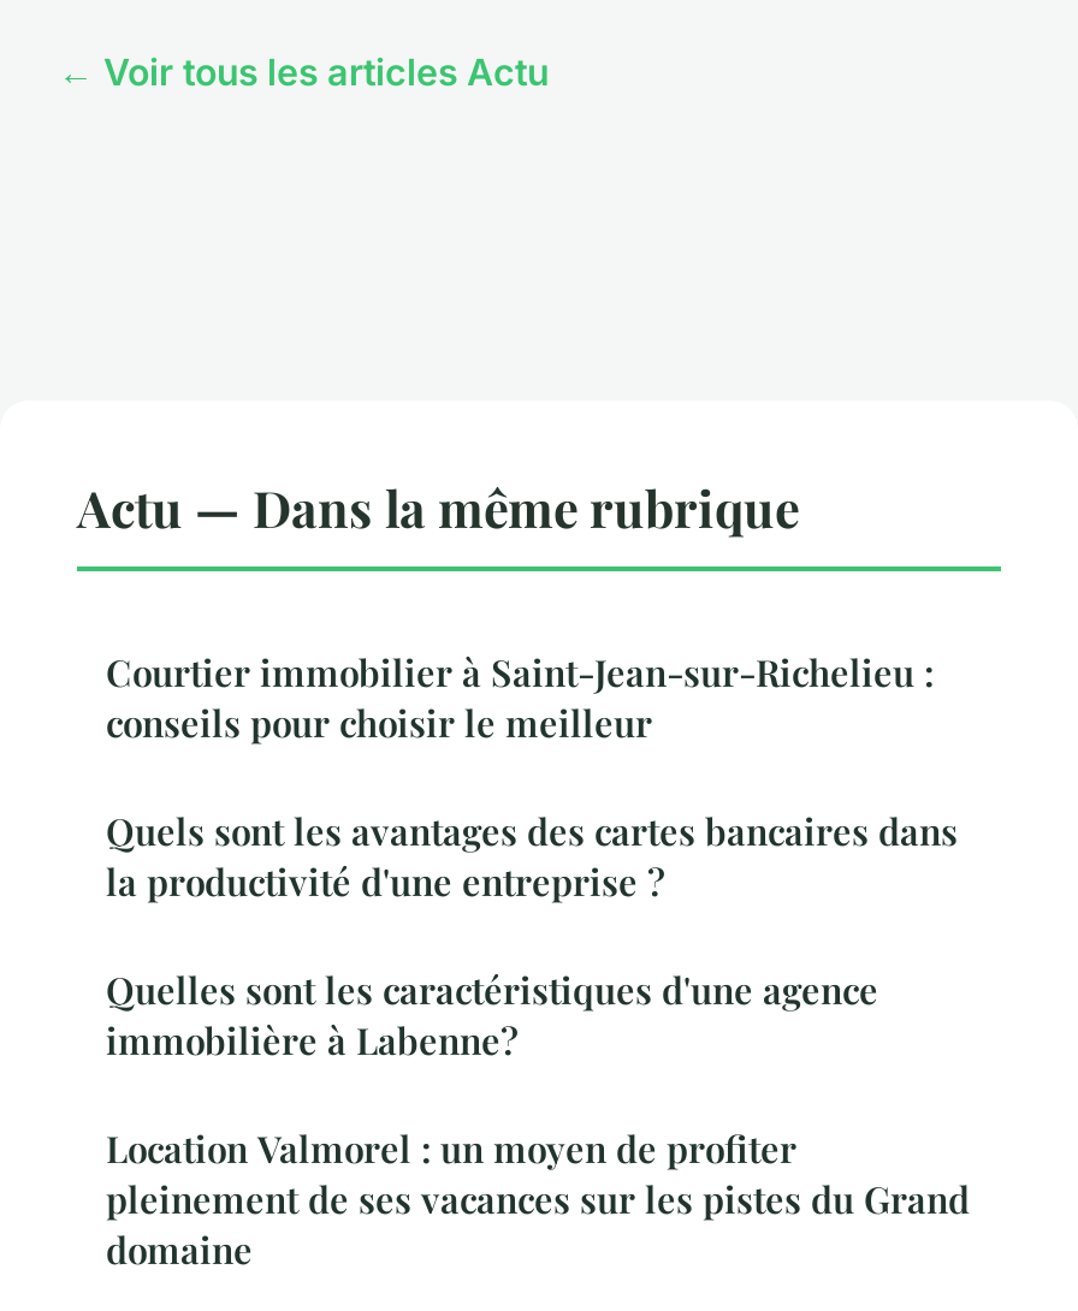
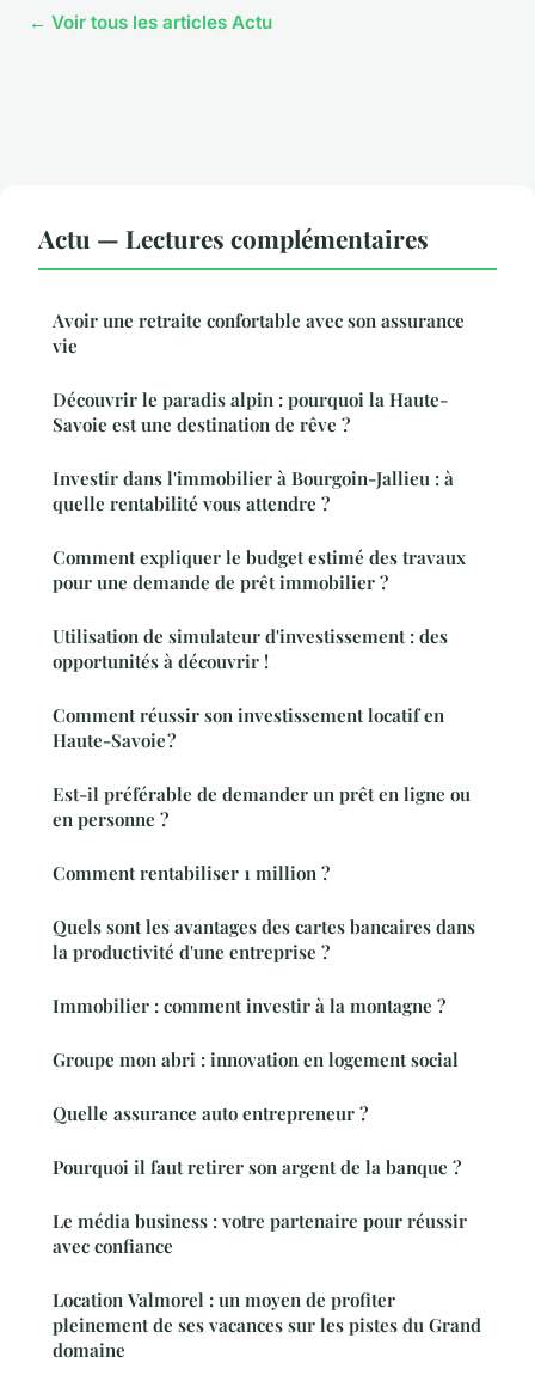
- Actu — Dans la même rubrique
- Courtier immobilier à Saint-Jean-sur-Richelieu :
- conseils pour choisir le meilleur
+ Actu — Lectures complémentaires
+ Avoir une retraite confortable avec son assurance
+ vie
+ Découvrir le paradis alpin : pourquoi la Haute-
+ Savoie est une destination de rêve ?
+ Investir dans l'immobilier à Bourgoin-Jallieu : à
+ quelle rentabilité vous attendre ?
+ Comment expliquer le budget estimé des travaux
+ pour une demande de prêt immobilier ?
+ Utilisation de simulateur d'investissement : des
+ opportunités à découvrir !
+ Comment réussir son investissement locatif en
+ Haute-Savoie ?
+ Est-il préférable de demander un prêt en ligne ou
+ en personne ?
+ Comment rentabiliser 1 million ?

- Quelles sont les caractéristiques d'une agence
- immobilière à Labenne?
+ Immobilier : comment investir à la montagne ?
+ Groupe mon abri : innovation en logement social
+ Quelle assurance auto entrepreneur ?
+ Pourquoi il faut retirer son argent de la banque ?
+ Le média business : votre partenaire pour réussir
+ avec confiance
